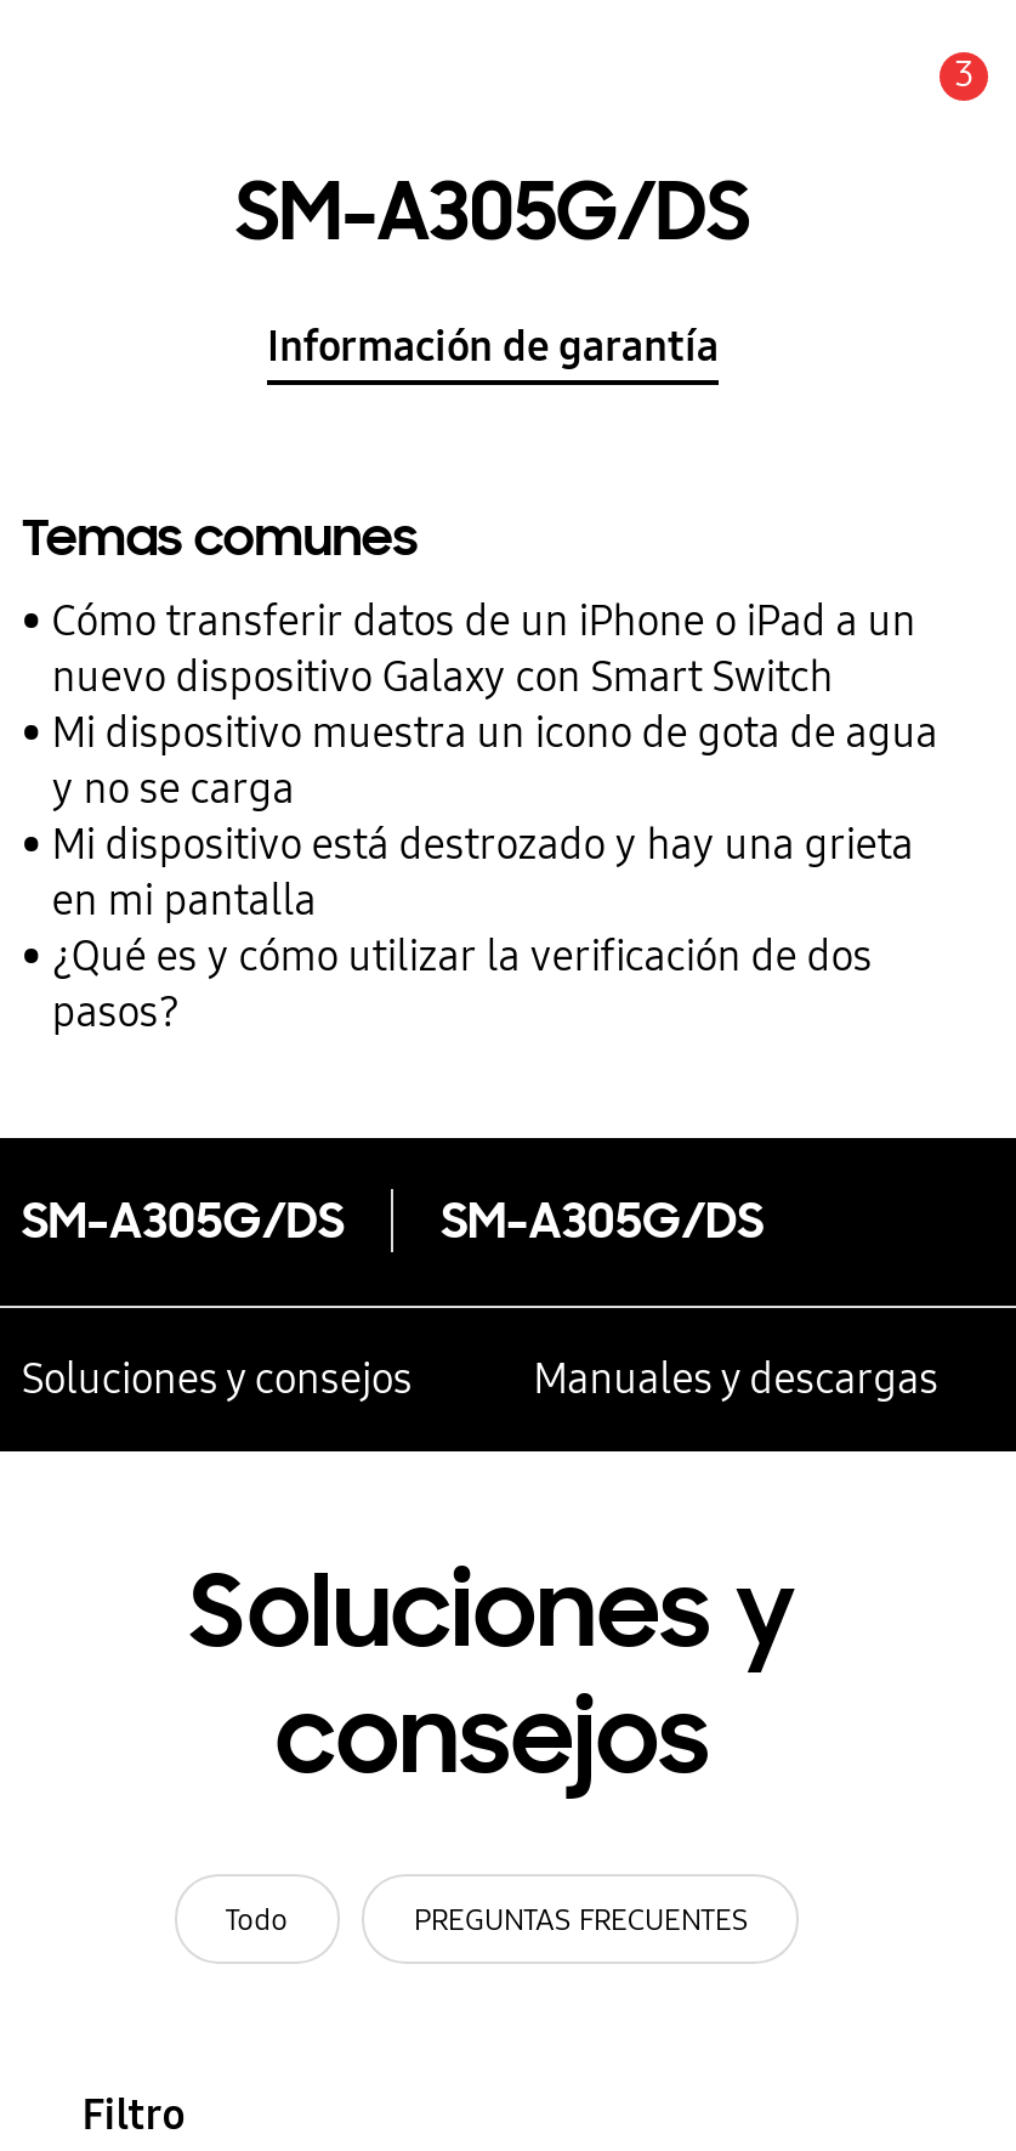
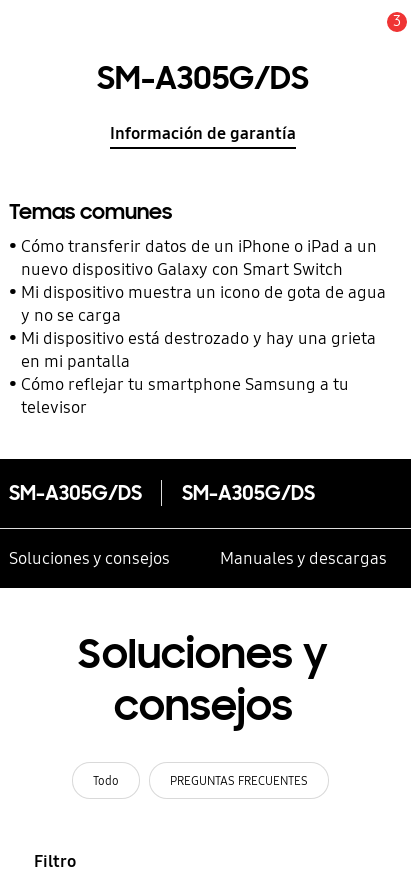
- ¿Qué es y cómo utilizar la verificación de dos
- pasos?
+ Cómo reflejar tu smartphone Samsung a tu
+ televisor
